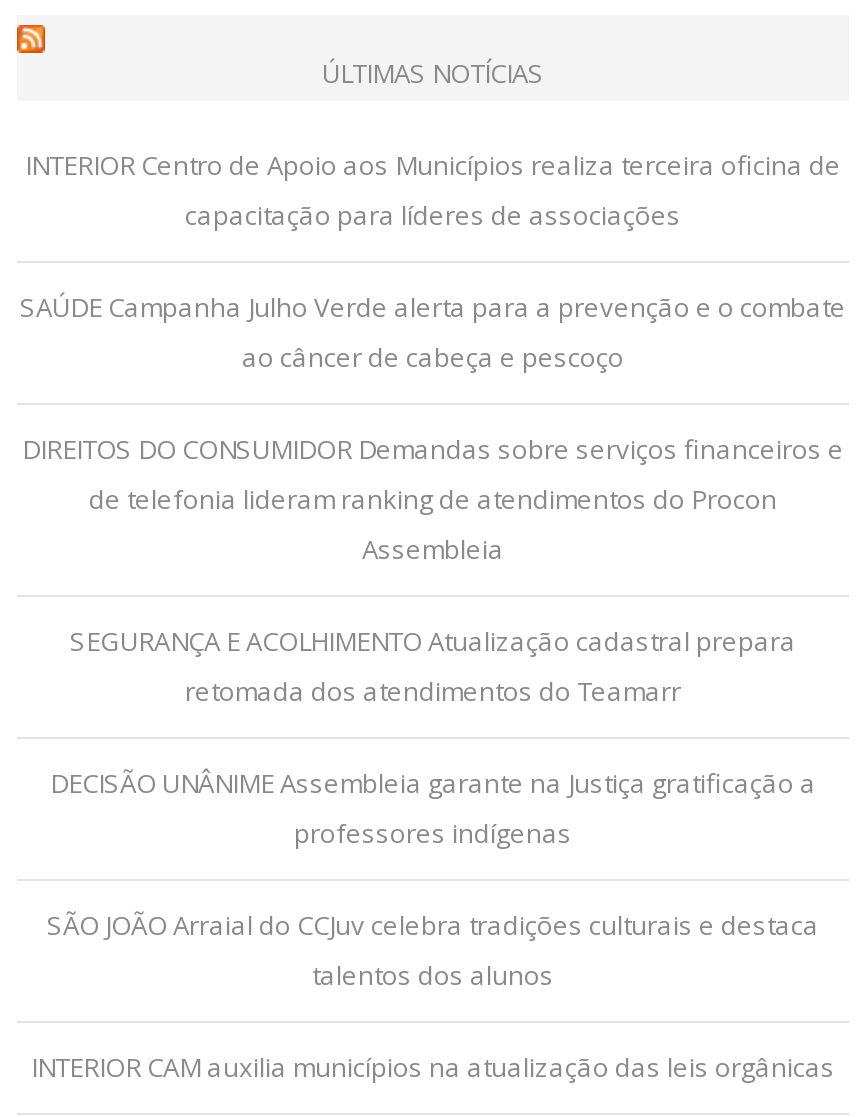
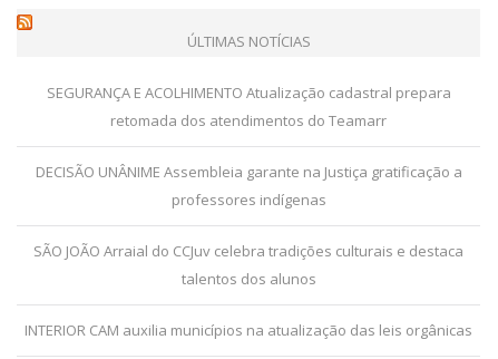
- INTERIOR Centro de Apoio aos Municípios realiza terceira oficina de
- capacitação para líderes de associações
- SAÚDE Campanha Julho Verde alerta para a prevenção e o combate
- ao câncer de cabeça e pescoço
- DIREITOS DO CONSUMIDOR Demandas sobre serviços financeiros e
- de telefonia lideram ranking de atendimentos do Procon
- Assembleia
